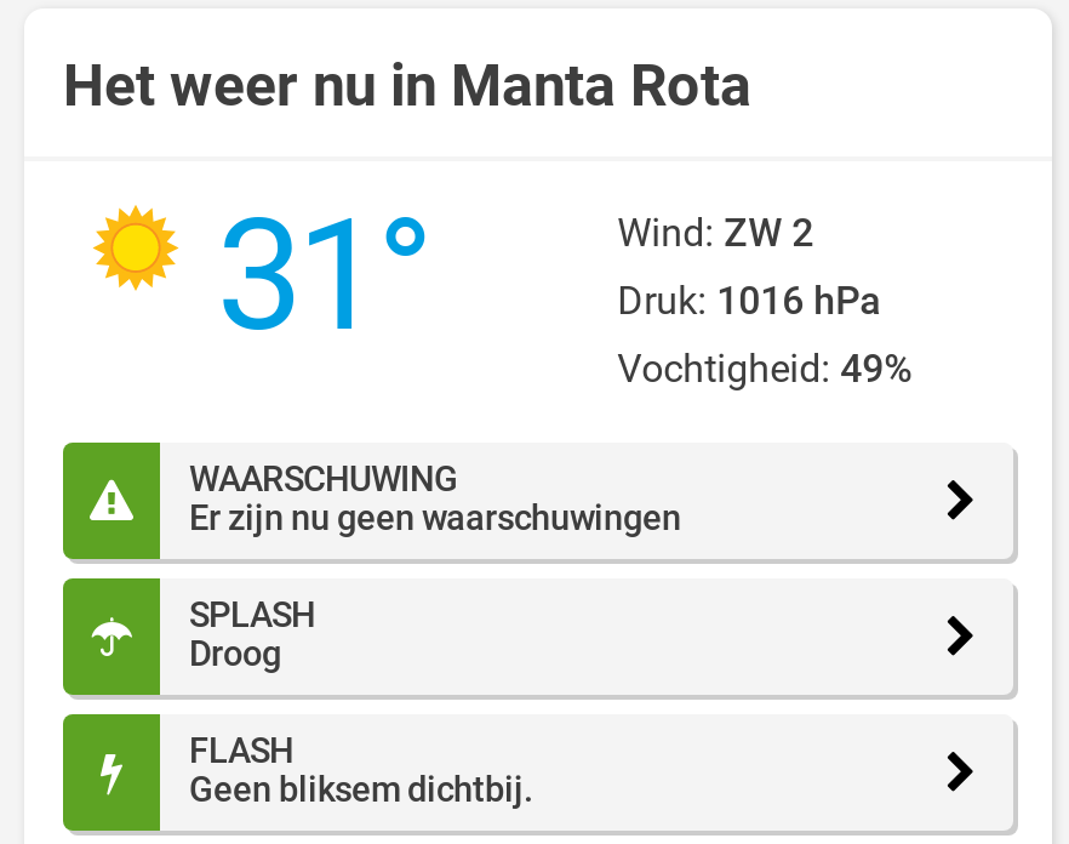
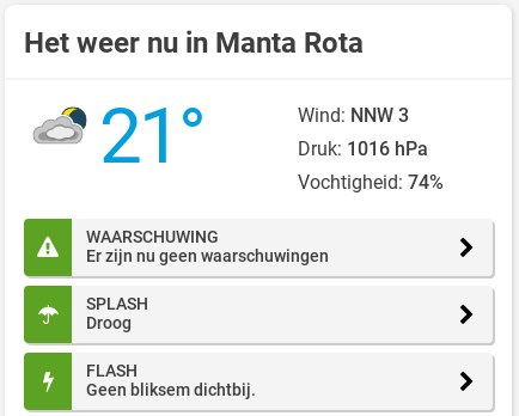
- [image]
- 31°
+ [image]
+ 21°

- Wind: ZW 2
+ Wind: NNW 3

- Vochtigheid: 49%
+ Vochtigheid: 74%
